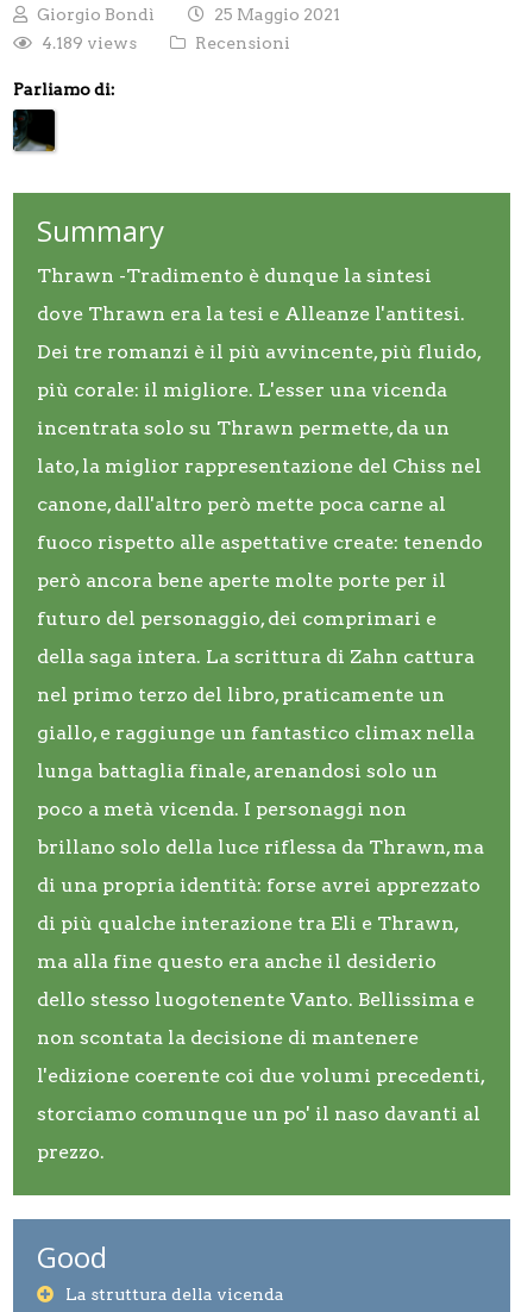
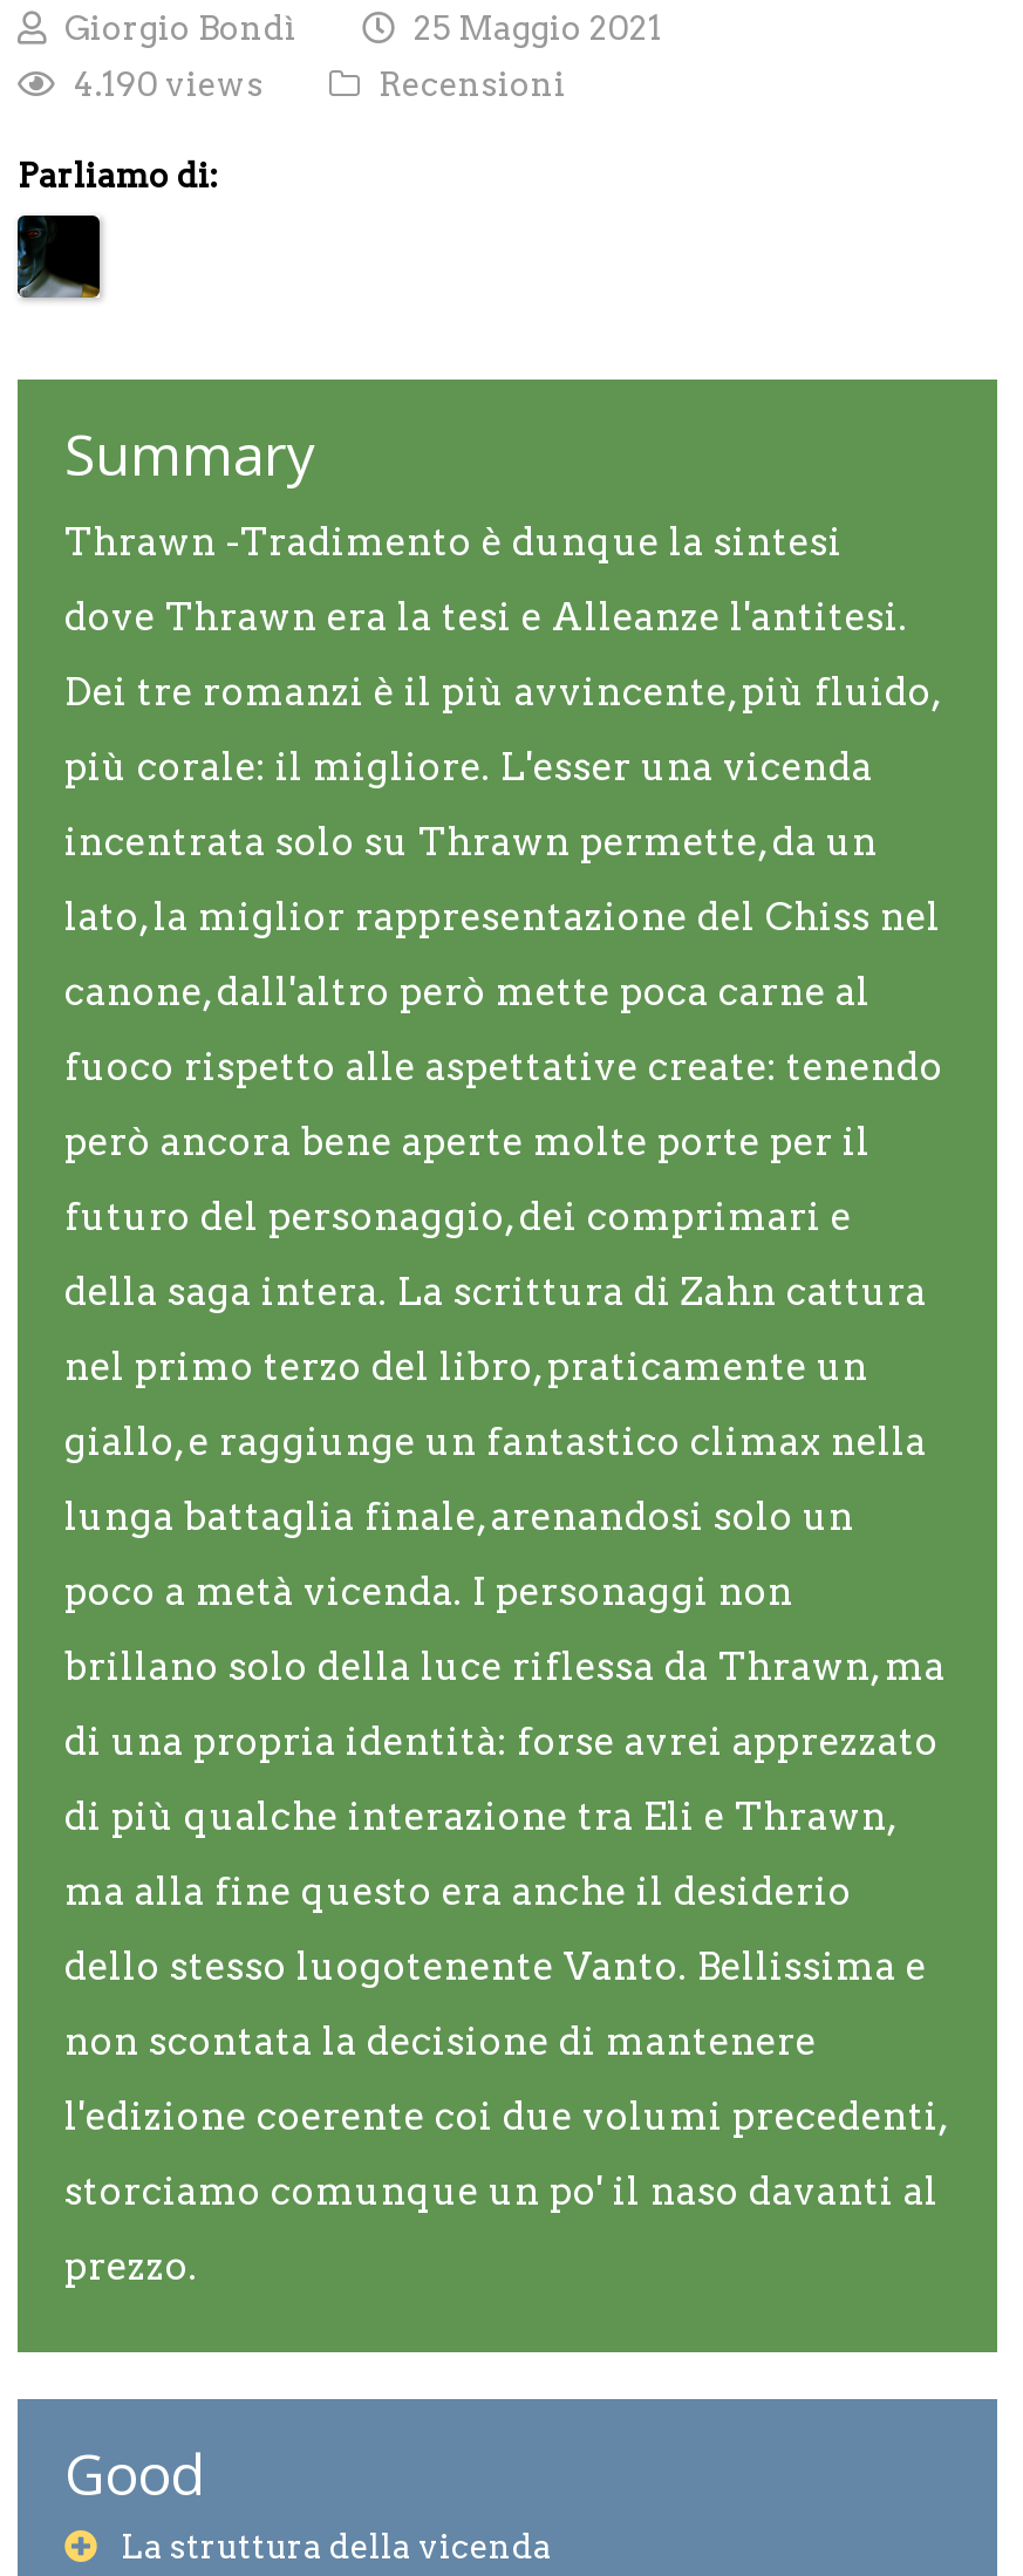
- 4.189 views
+ 4.190 views
